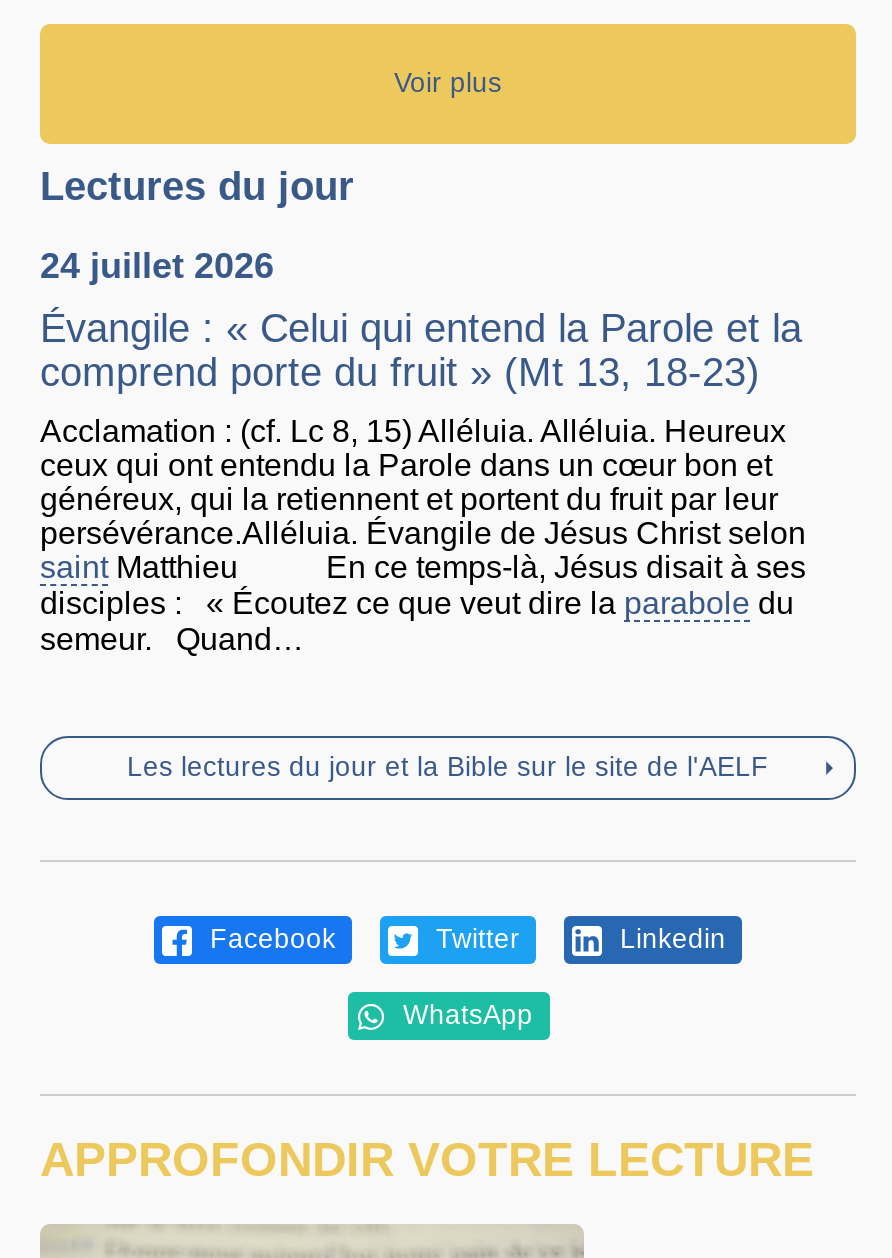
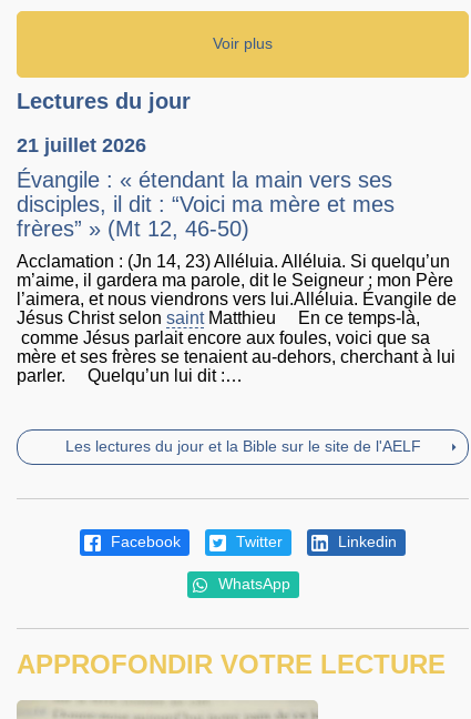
- 24 juillet 2026
+ 21 juillet 2026

- Évangile : « Celui qui entend la Parole et la
- comprend porte du fruit » (Mt 13, 18-23)
+ Évangile : « étendant la main vers ses
+ disciples, il dit : “Voici ma mère et mes
+ frères” » (Mt 12, 46-50)

- Acclamation : (cf. Lc 8, 15) Alléluia. Alléluia. Heureux
- ceux qui ont entendu la Parole dans un cœur bon et
- généreux, qui la retiennent et portent du fruit par leur
- persévérance.Alléluia. Évangile de Jésus Christ selon
- saint Matthieu En ce temps-là, Jésus disait à ses
- disciples : « Écoutez ce que veut dire la parabole du
- semeur. Quand…
+ Acclamation : (Jn 14, 23) Alléluia. Alléluia. Si quelqu’un
+ m’aime, il gardera ma parole, dit le Seigneur ; mon Père
+ l’aimera, et nous viendrons vers lui.Alléluia. Évangile de
+ Jésus Christ selon saint Matthieu En ce temps-là,
+ comme Jésus parlait encore aux foules, voici que sa
+ mère et ses frères se tenaient au-dehors, cherchant à lui
+ parler. Quelqu’un lui dit :…
